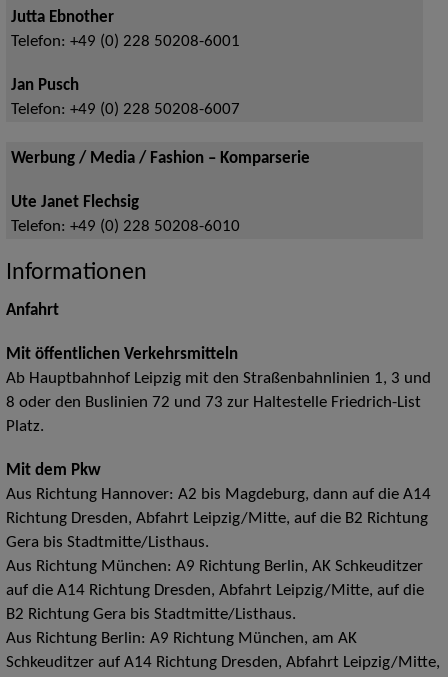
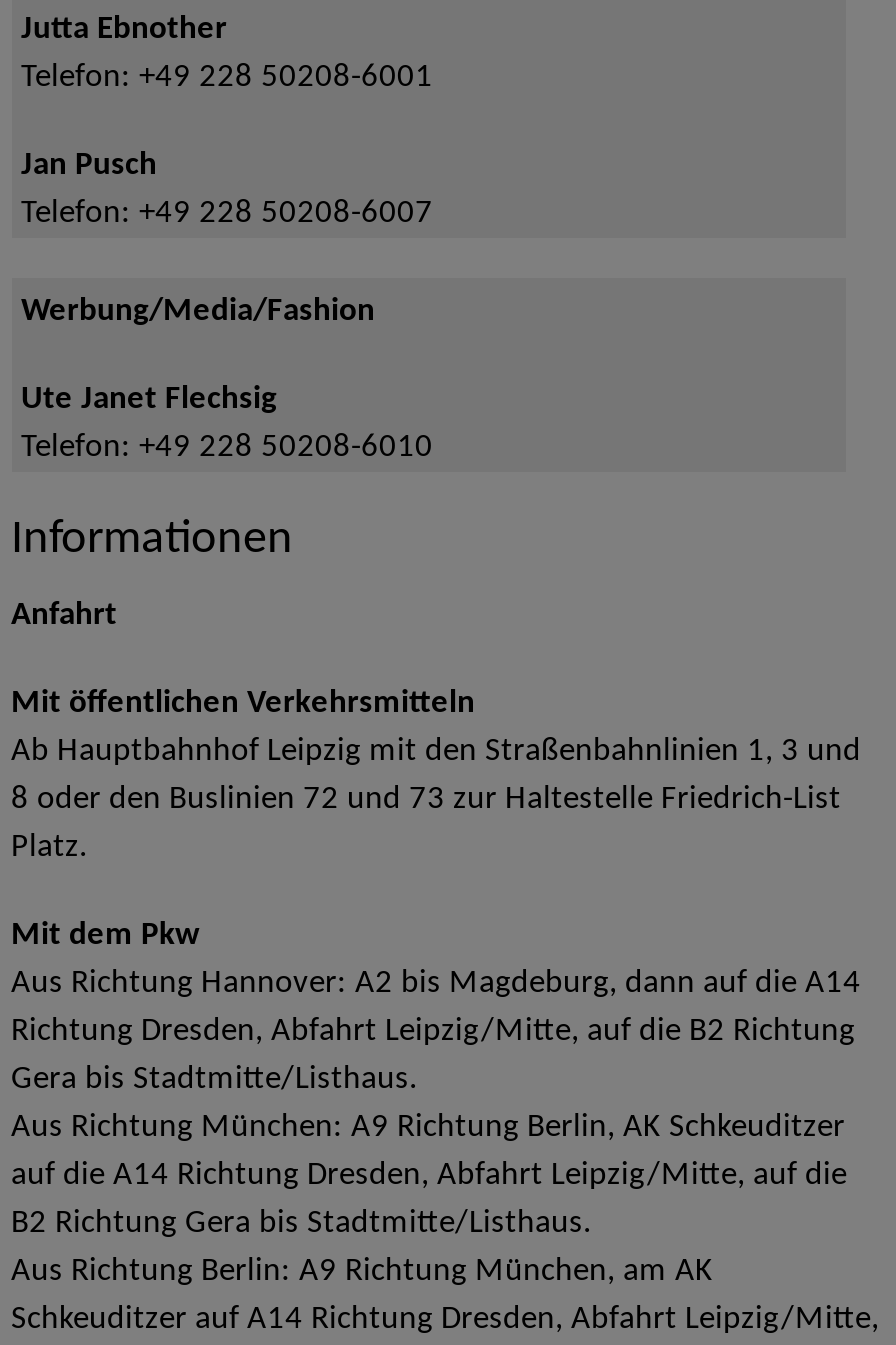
- Telefon: +49 (0) 228 50208-6001
+ Telefon: +49 228 50208-6001

- Telefon: +49 (0) 228 50208-6007
+ Telefon: +49 228 50208-6007

- Werbung / Media / Fashion – Komparserie
+ Werbung/Media/Fashion

- Telefon: +49 (0) 228 50208-6010
+ Telefon: +49 228 50208-6010
